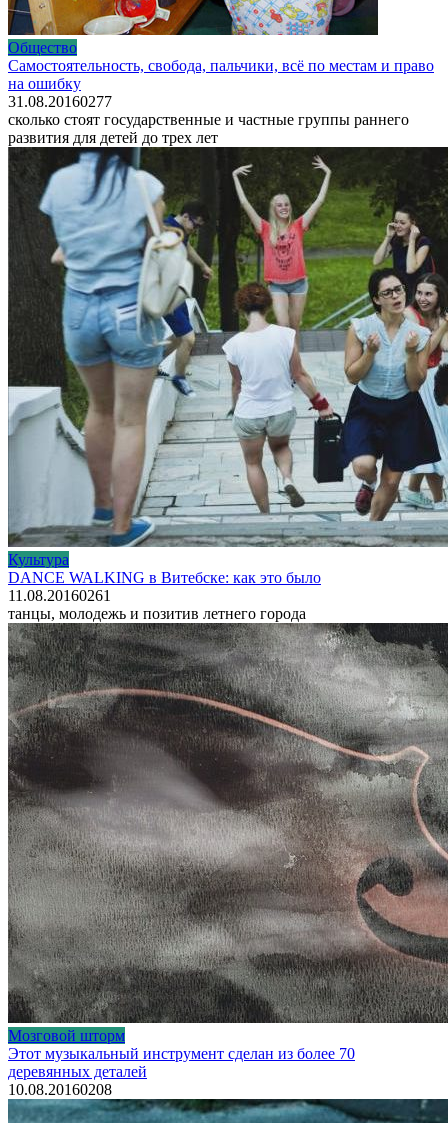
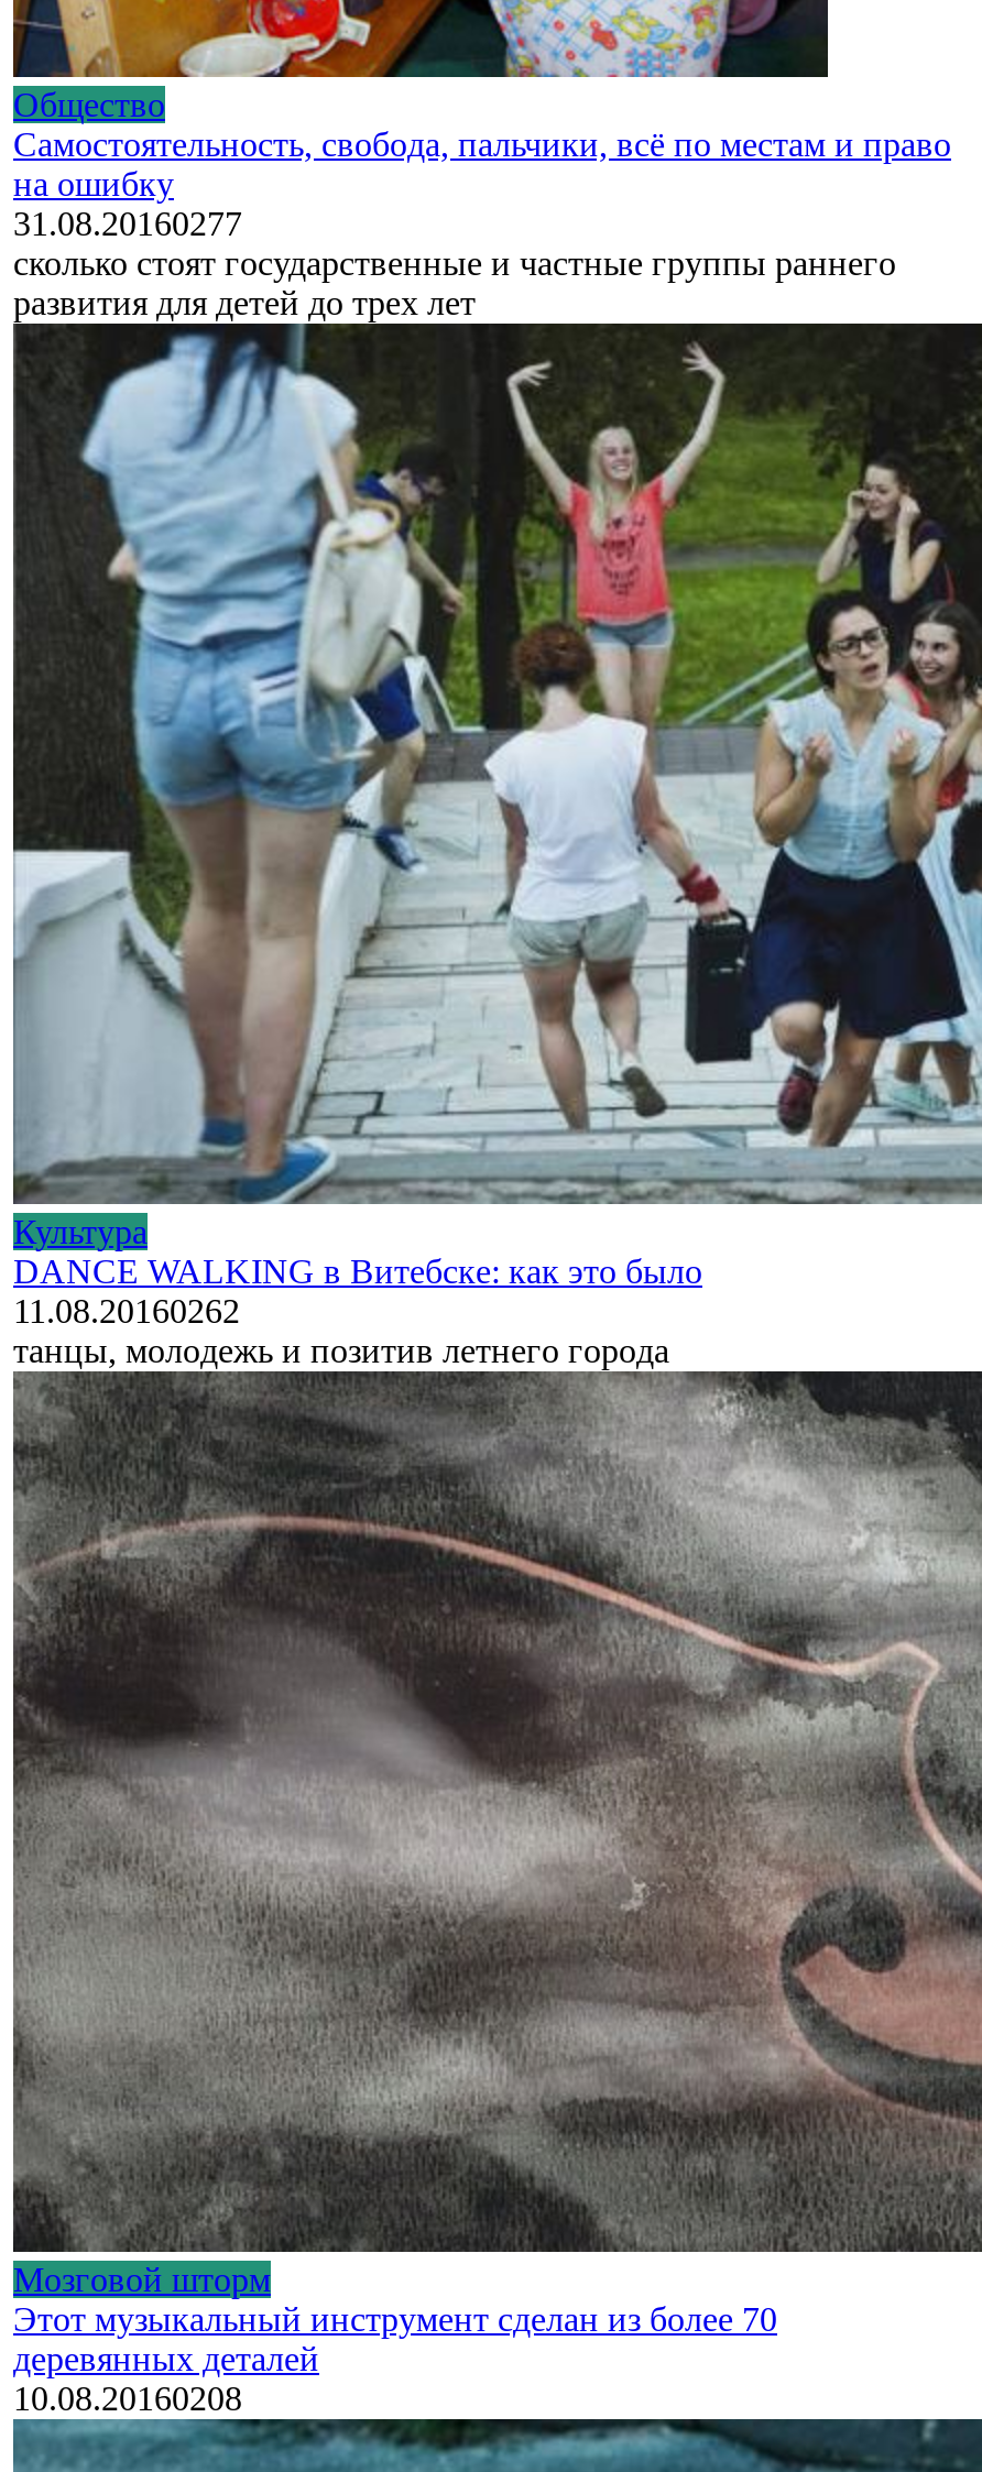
- 11.08.20160261
+ 11.08.20160262
